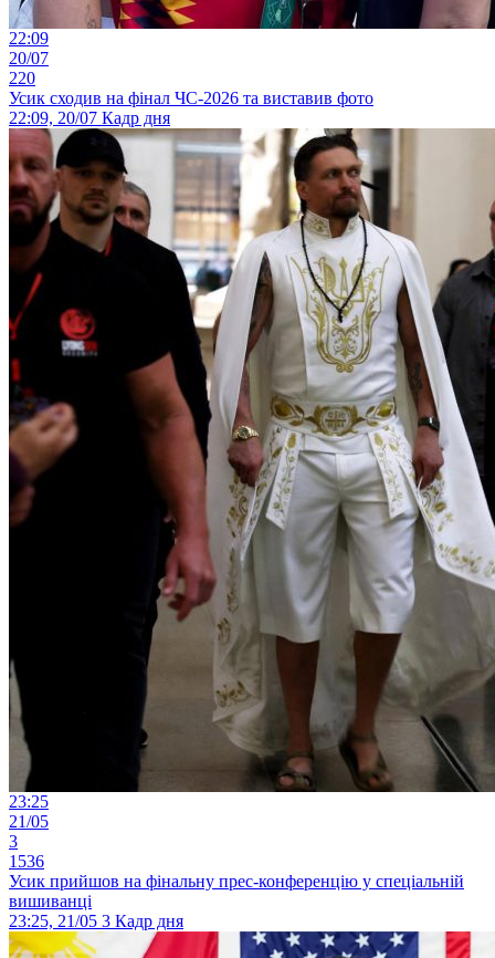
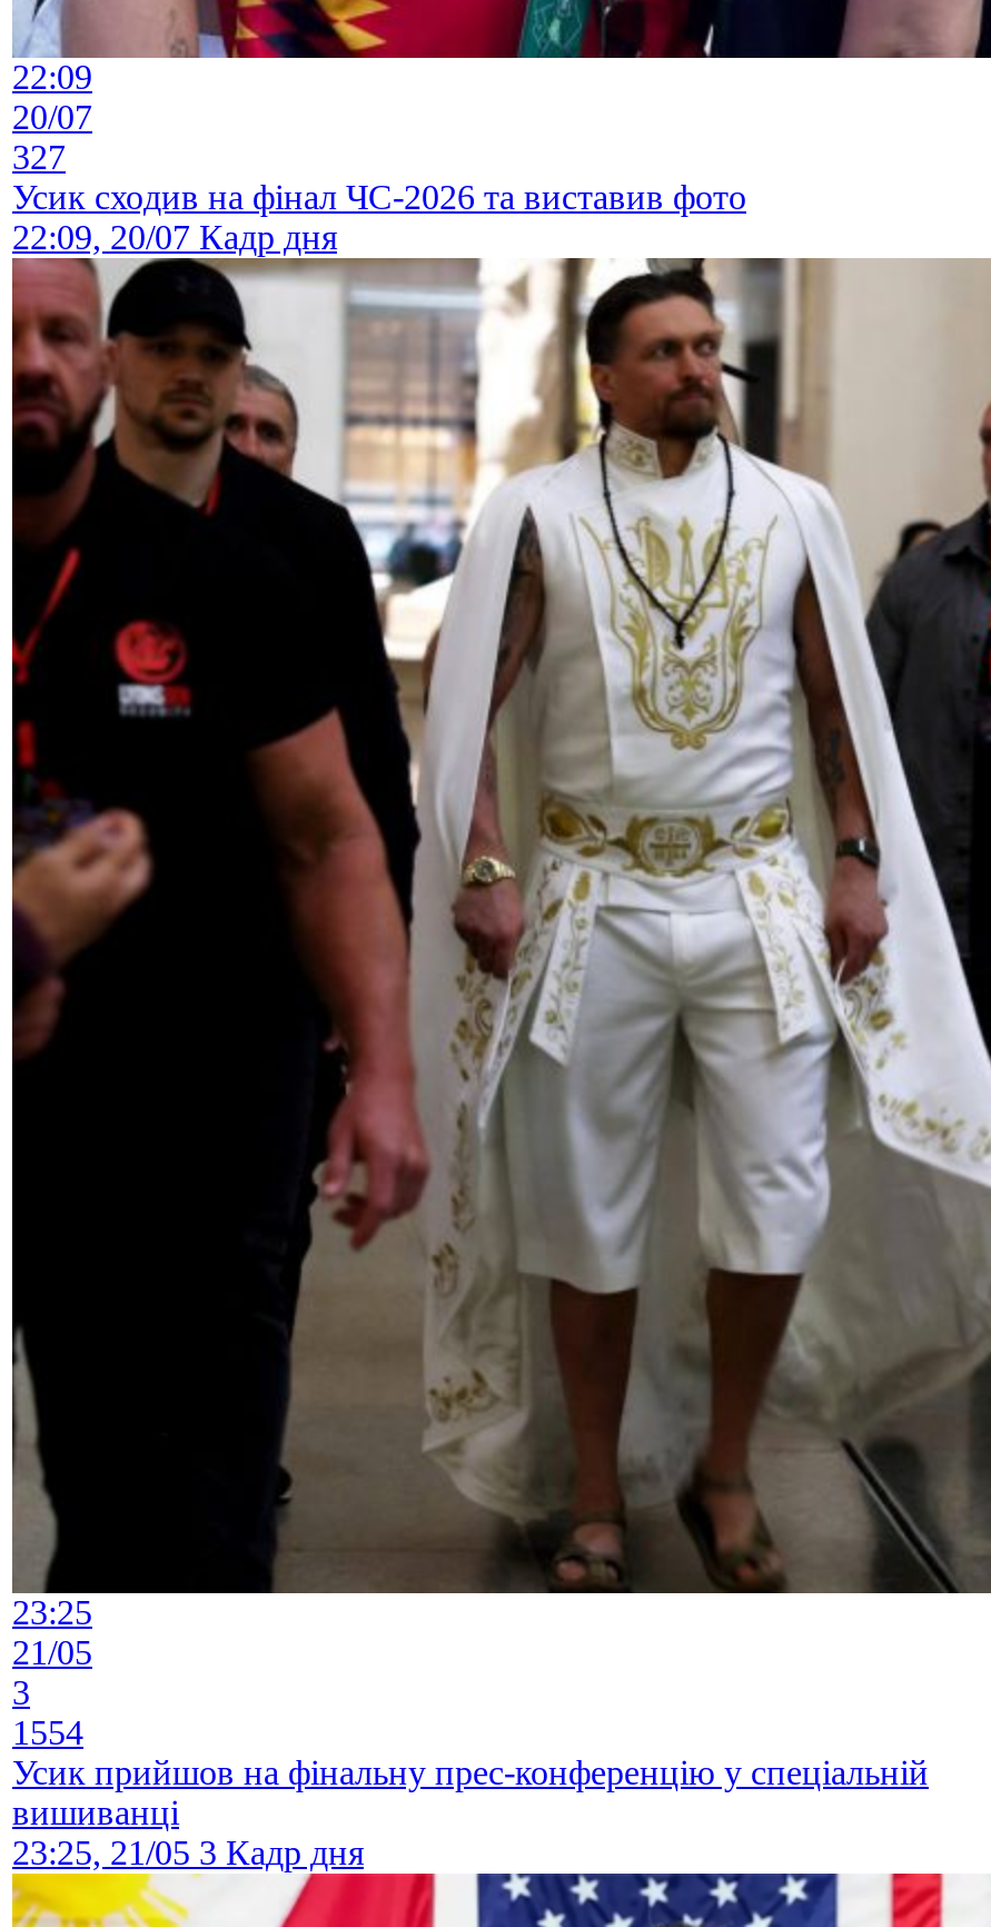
- 220
+ 327

- 1536
+ 1554
